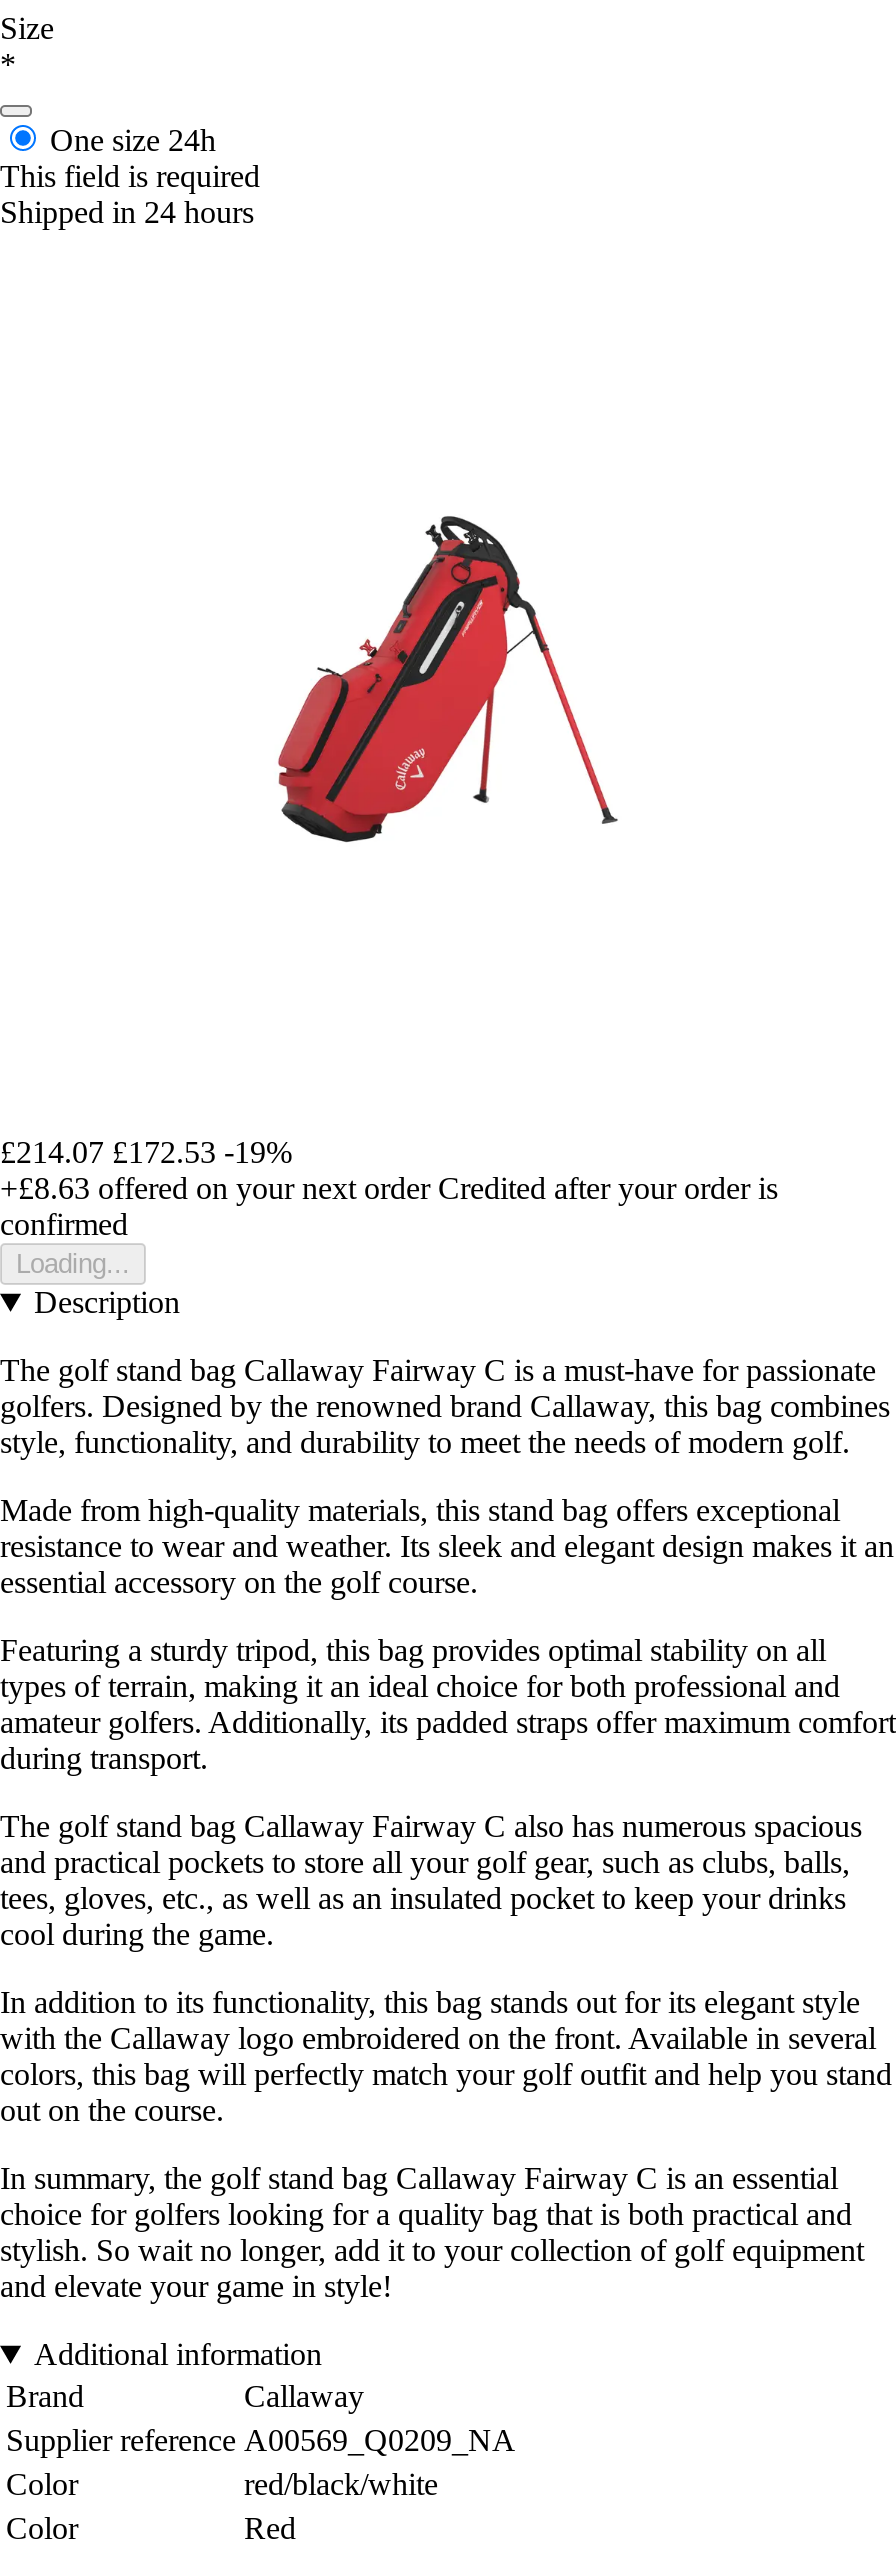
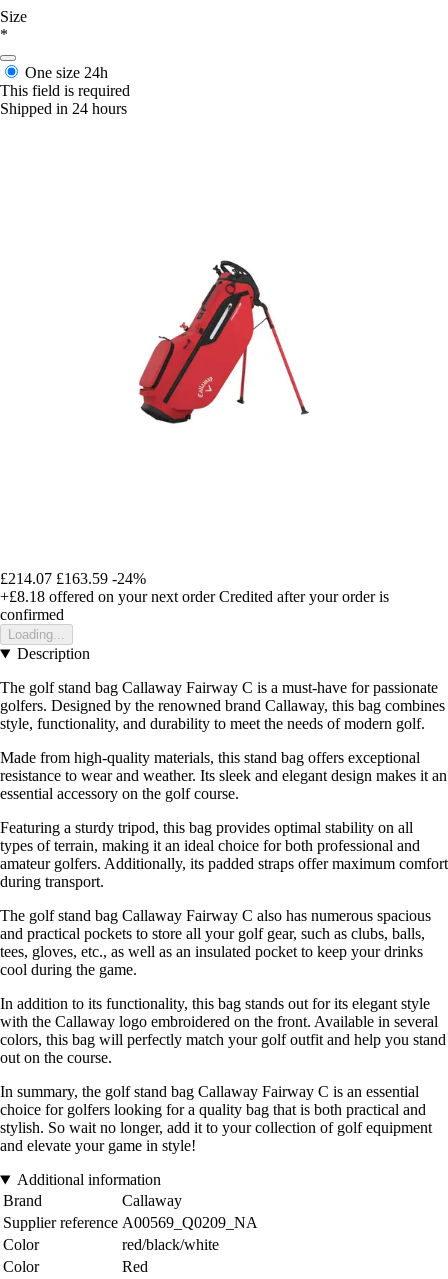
- £214.07 £172.53 -19%
+ £214.07 £163.59 -24%

- +£8.63 offered on your next order Credited after your order is
+ +£8.18 offered on your next order Credited after your order is
